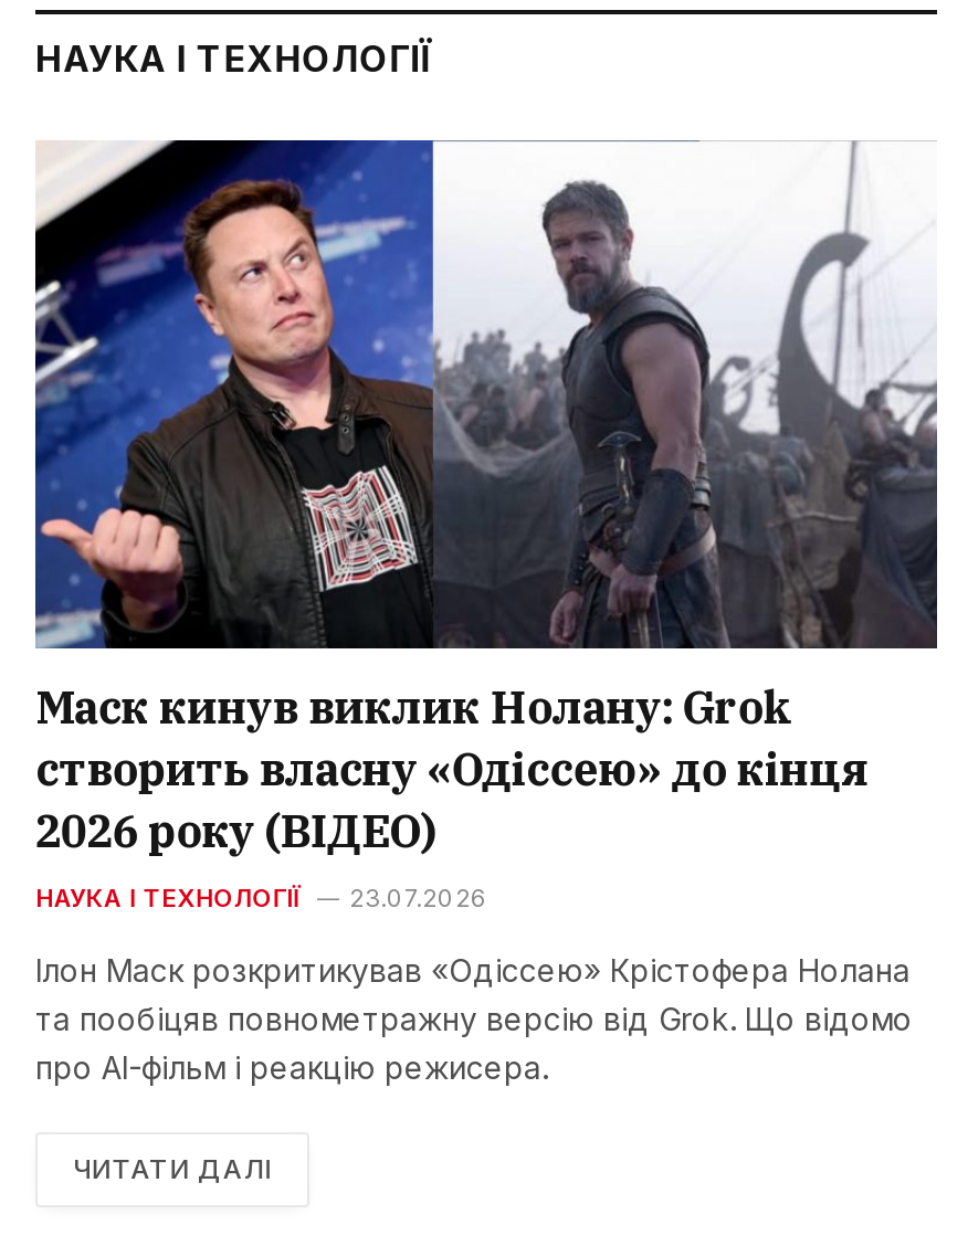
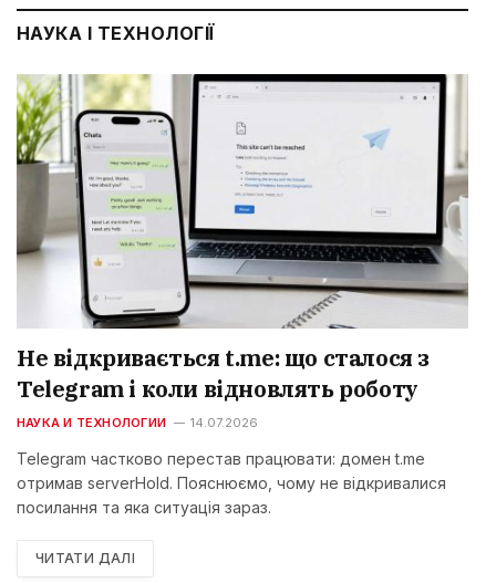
- [image]
- Маск кинув виклик Нолану: Grok
- створить власну «Одіссею» до кінця
- 2026 року (ВІДЕО)
- НАУКА І ТЕХНОЛОГІЇ
- 23.07.2026
+ [image]
+ Не відкривається t.me: що сталося з
+ Telegram і коли відновлять роботу
+ НАУКА И ТЕХНОЛОГИИ
+ 14.07.2026

- Ілон Маск розкритикував «Одіссею» Крістофера Нолана
- та пообіцяв повнометражну версію від Grok. Що відомо
- про AI-фільм і реакцію режисера.
+ Telegram частково перестав працювати: домен t.me
+ отримав serverHold. Пояснюємо, чому не відкривалися
+ посилання та яка ситуація зараз.
